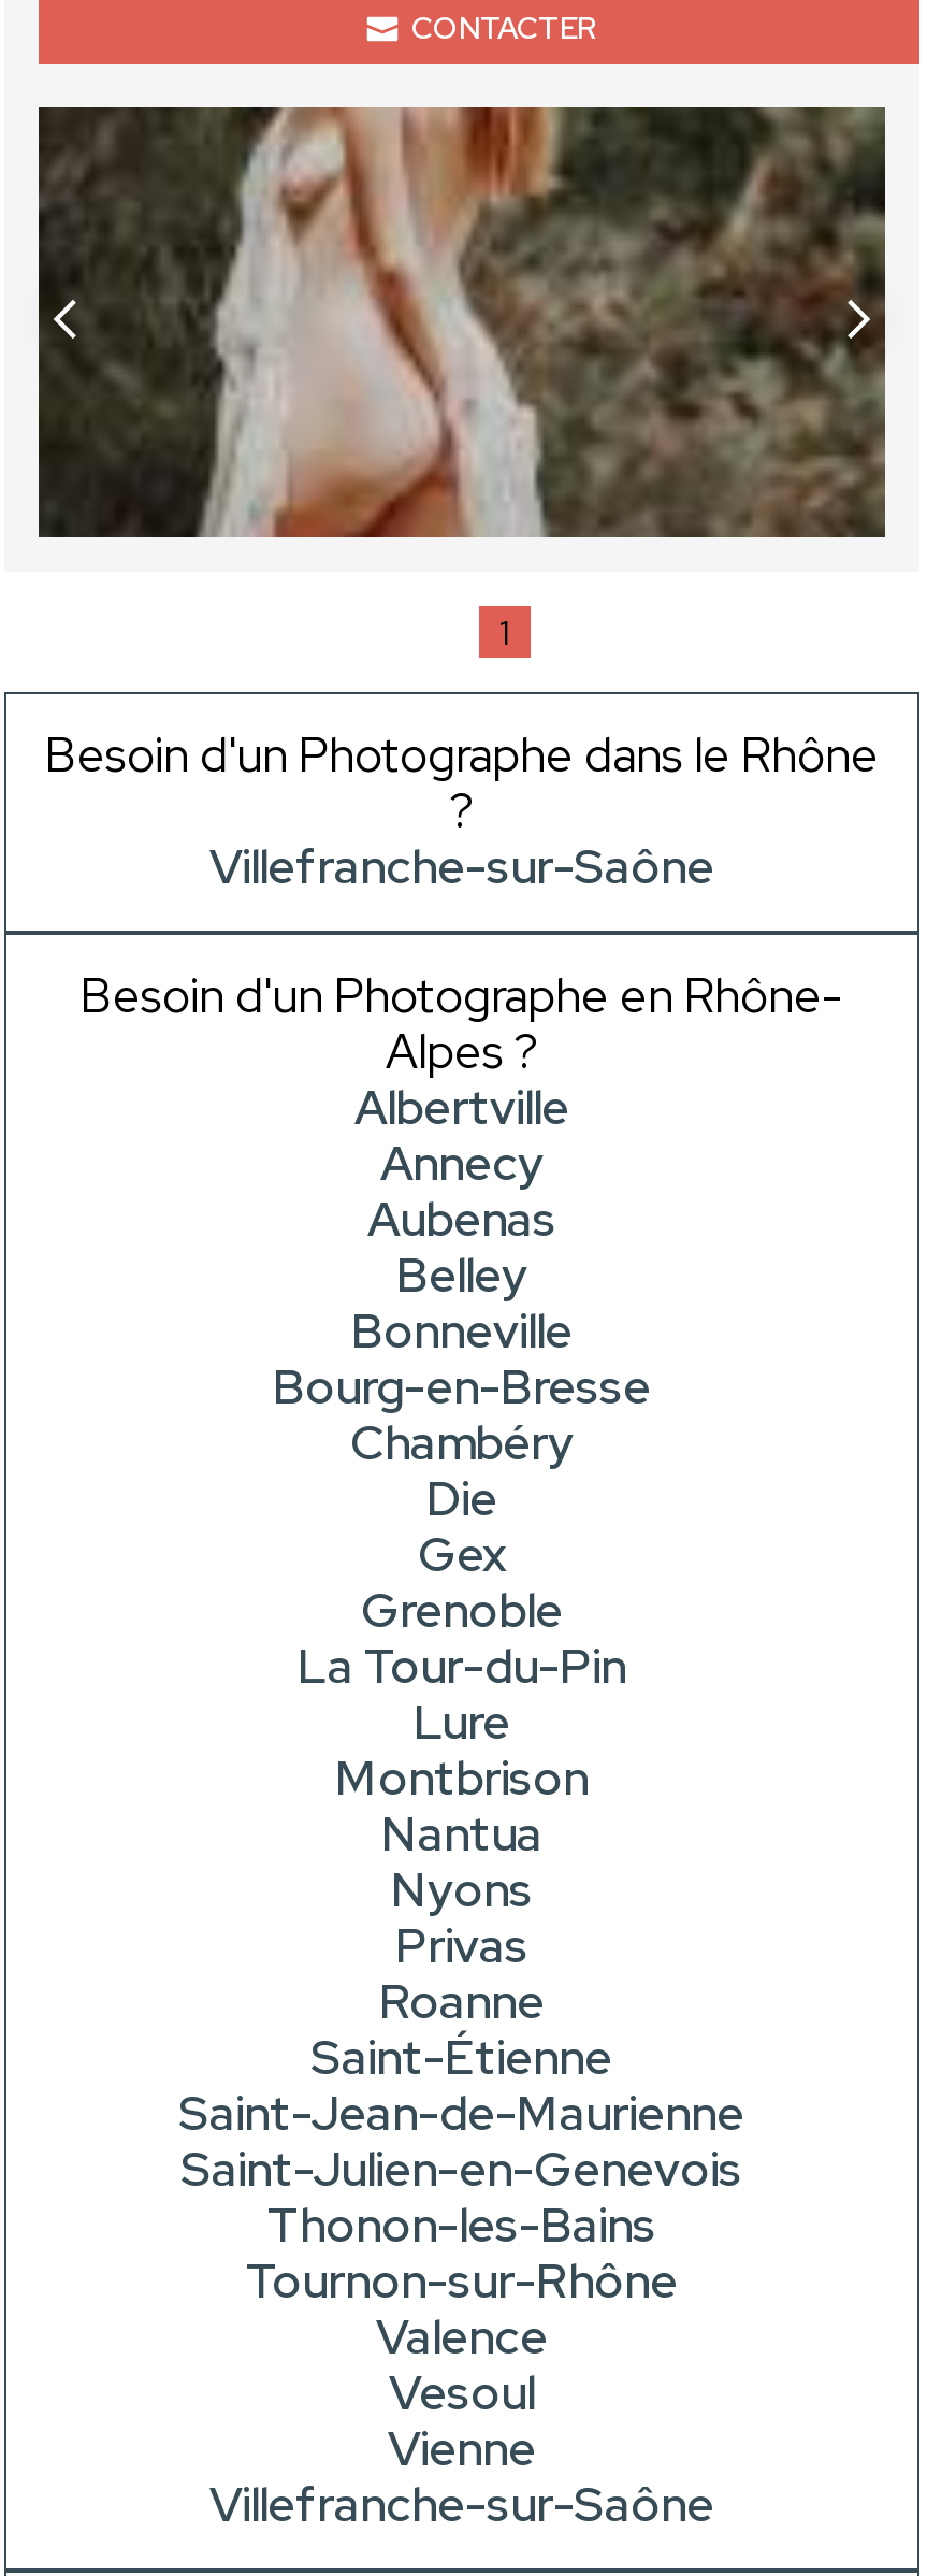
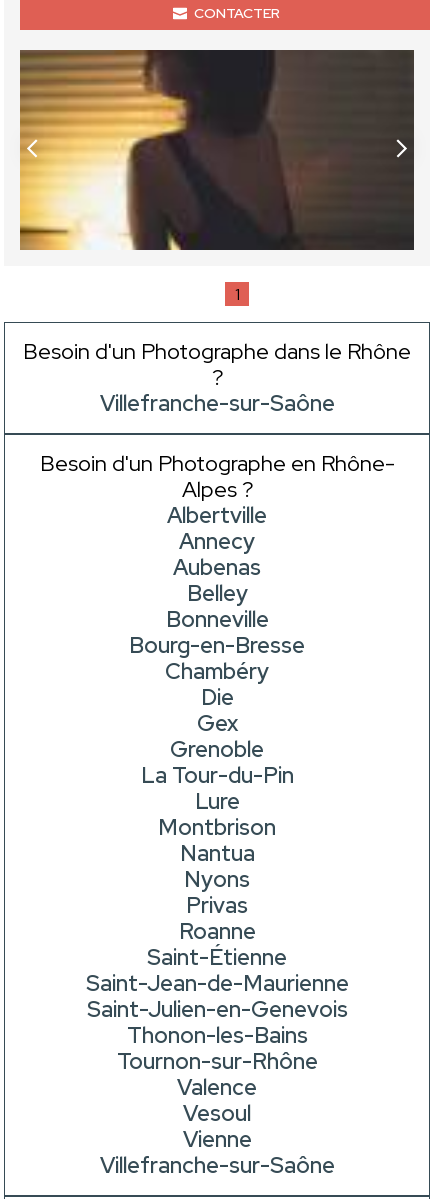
- [image]
+ [image]
